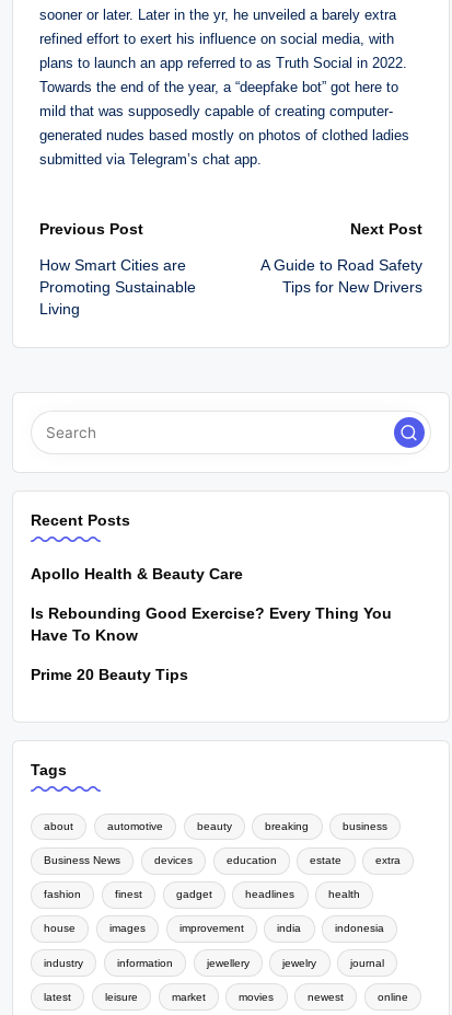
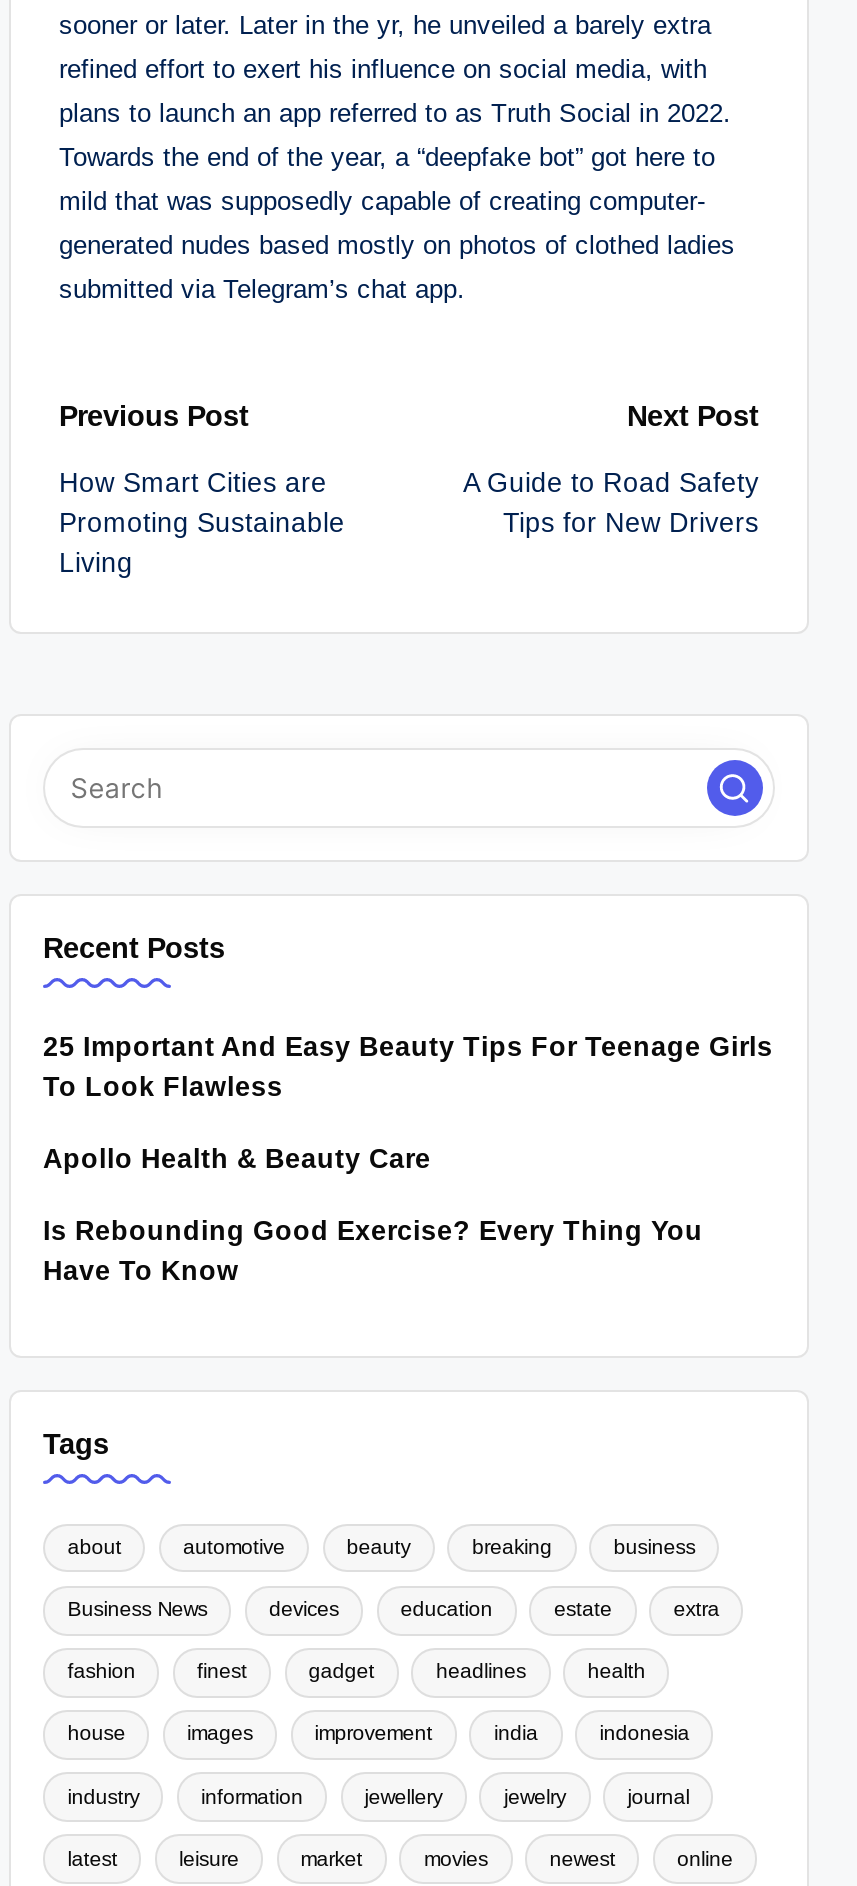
+ 25 Important And Easy Beauty Tips For Teenage Girls
+ To Look Flawless

moved down: Apollo Health & Beauty Care | Is Rebounding Good Exercise? Every Thing You | Have To Know

- Prime 20 Beauty Tips
